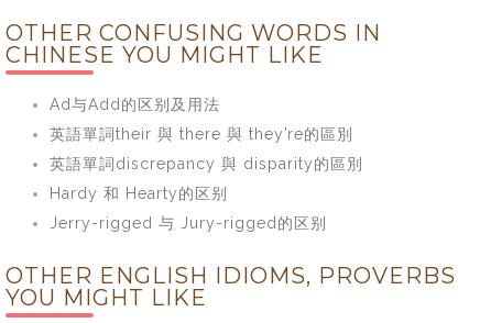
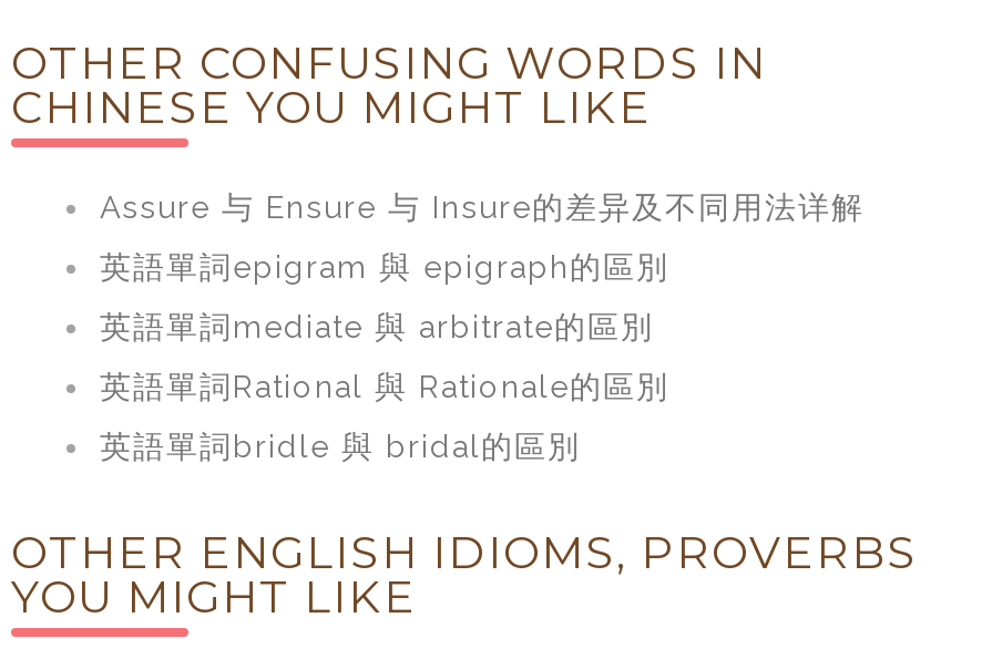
- Ad与Add的区别及用法
+ Assure 与 Ensure 与 Insure的差异及不同用法详解

- 英語單詞their 與 there 與 they’re的區別
+ 英語單詞epigram 與 epigraph的區別

- 英語單詞discrepancy 與 disparity的區別
+ 英語單詞mediate 與 arbitrate的區別

- Hardy 和 Hearty的区别
+ 英語單詞Rational 與 Rationale的區別

- Jerry-rigged 与 Jury-rigged的区别
+ 英語單詞bridle 與 bridal的區別
